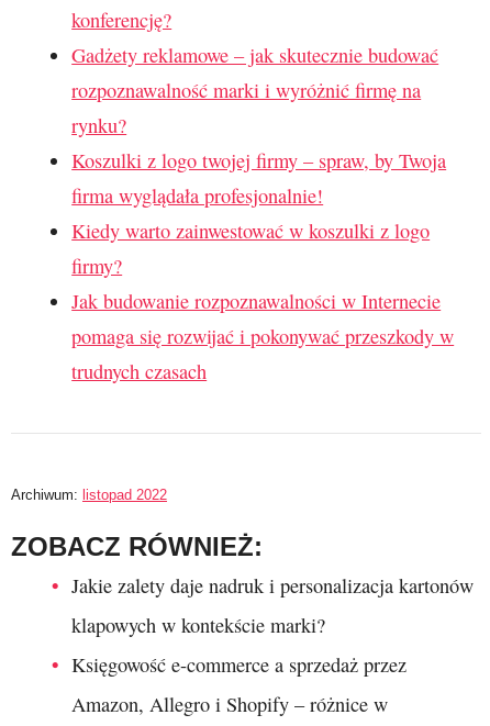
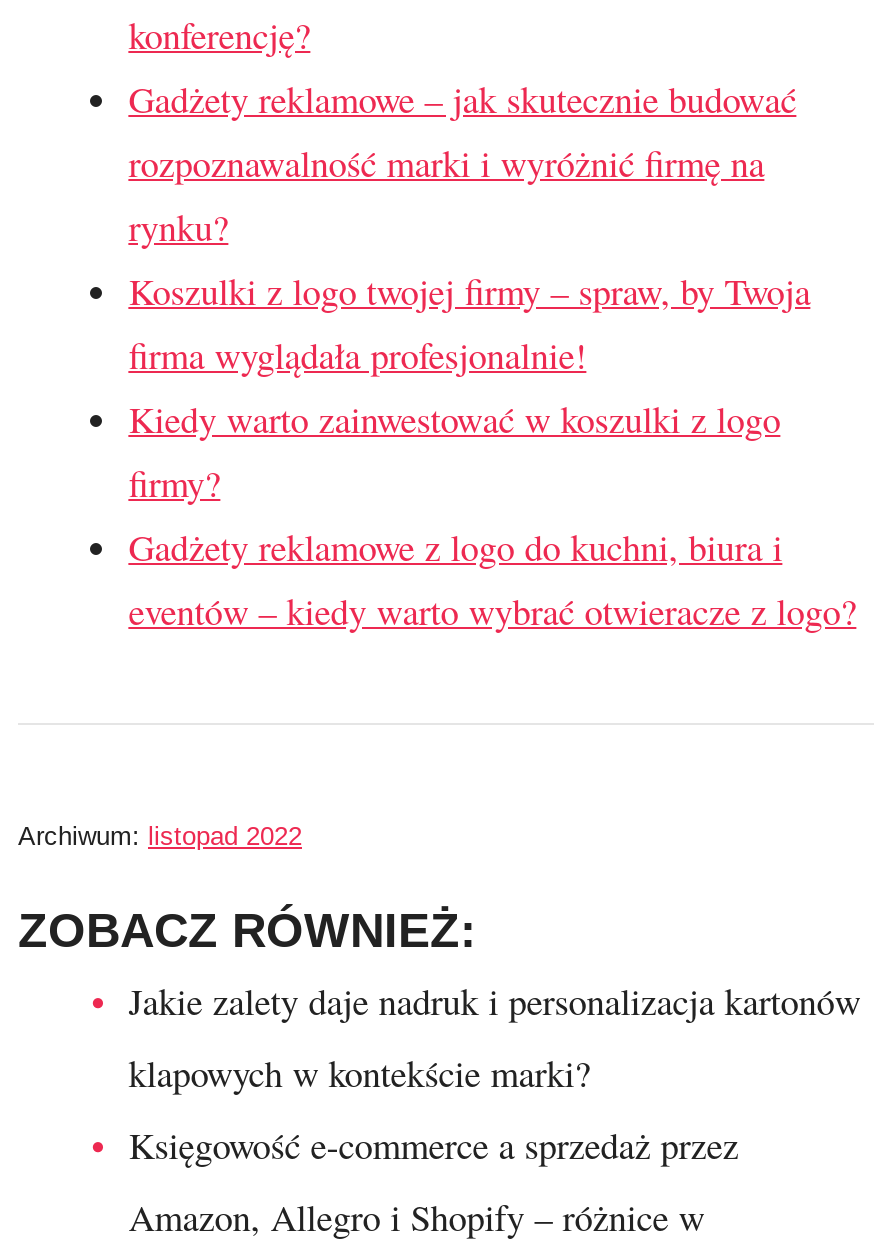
- Jak budowanie rozpoznawalności w Internecie
- pomaga się rozwijać i pokonywać przeszkody w
- trudnych czasach
+ Gadżety reklamowe z logo do kuchni, biura i
+ eventów – kiedy warto wybrać otwieracze z logo?
